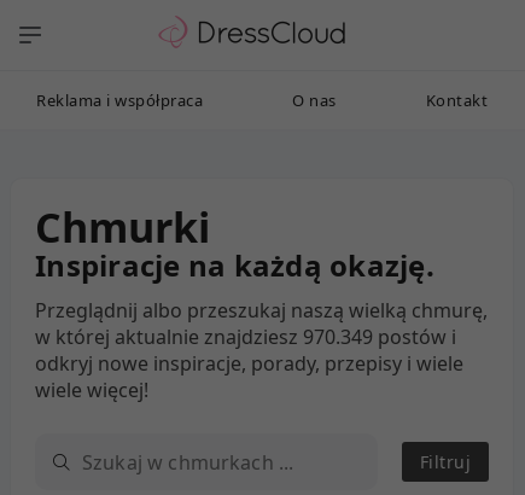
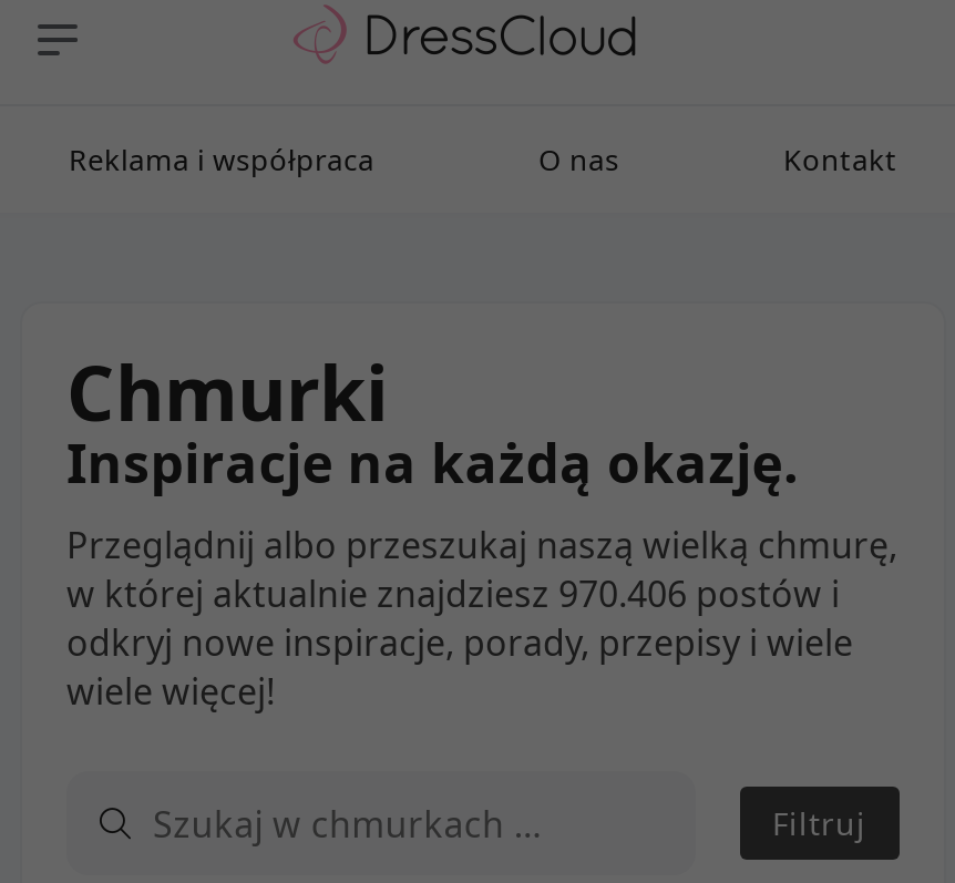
- w której aktualnie znajdziesz 970.349 postów i
+ w której aktualnie znajdziesz 970.406 postów i
